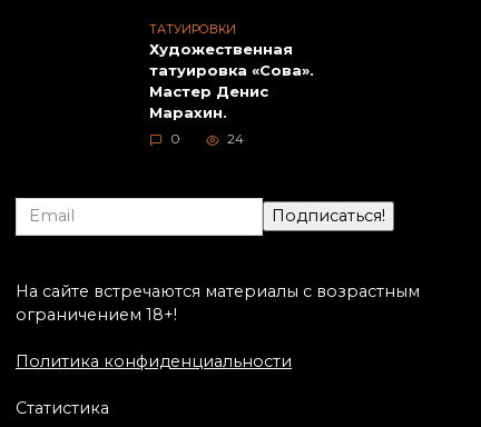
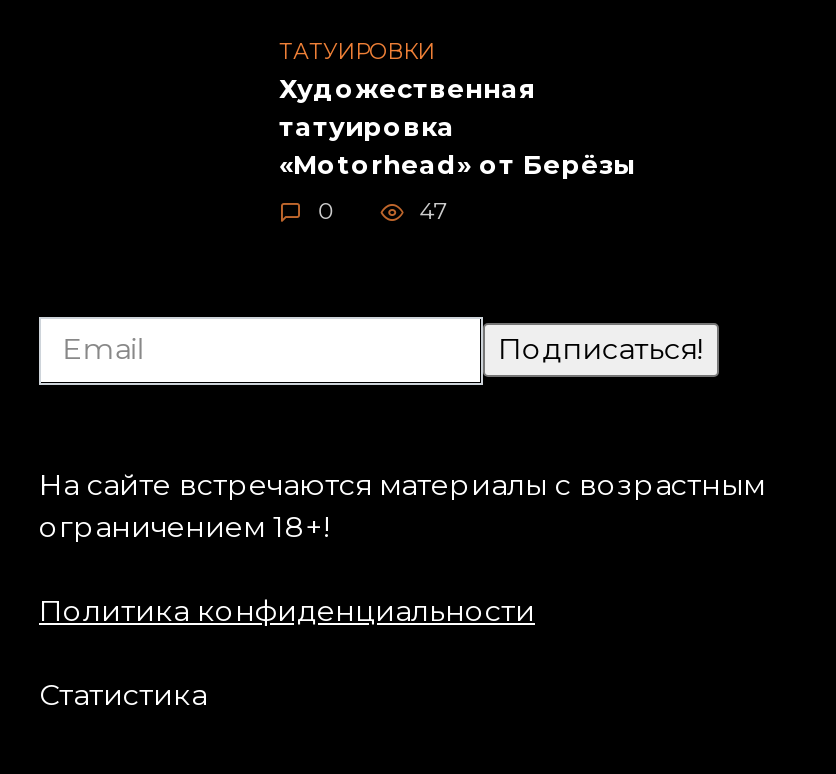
- татуировка «Сова».
- Мастер Денис
- Марахин.
+ татуировка
+ «Motorhead» от Берёзы

- 24
+ 47
